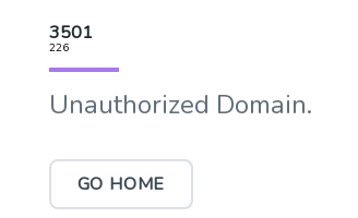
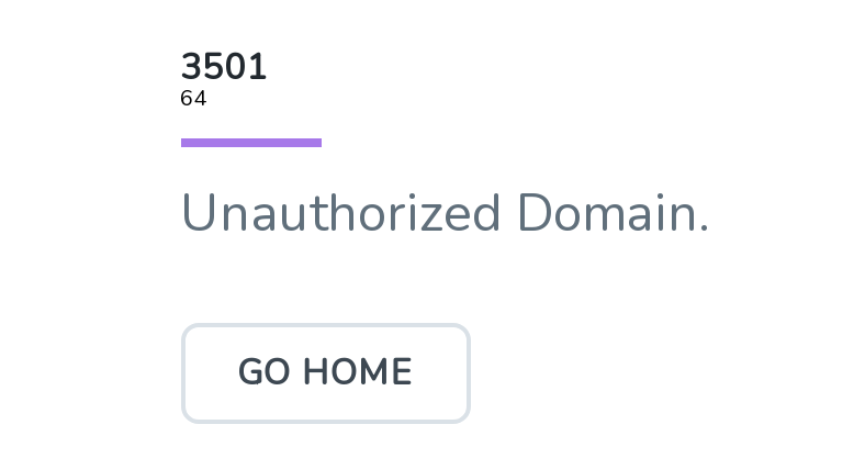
- 226
+ 64
